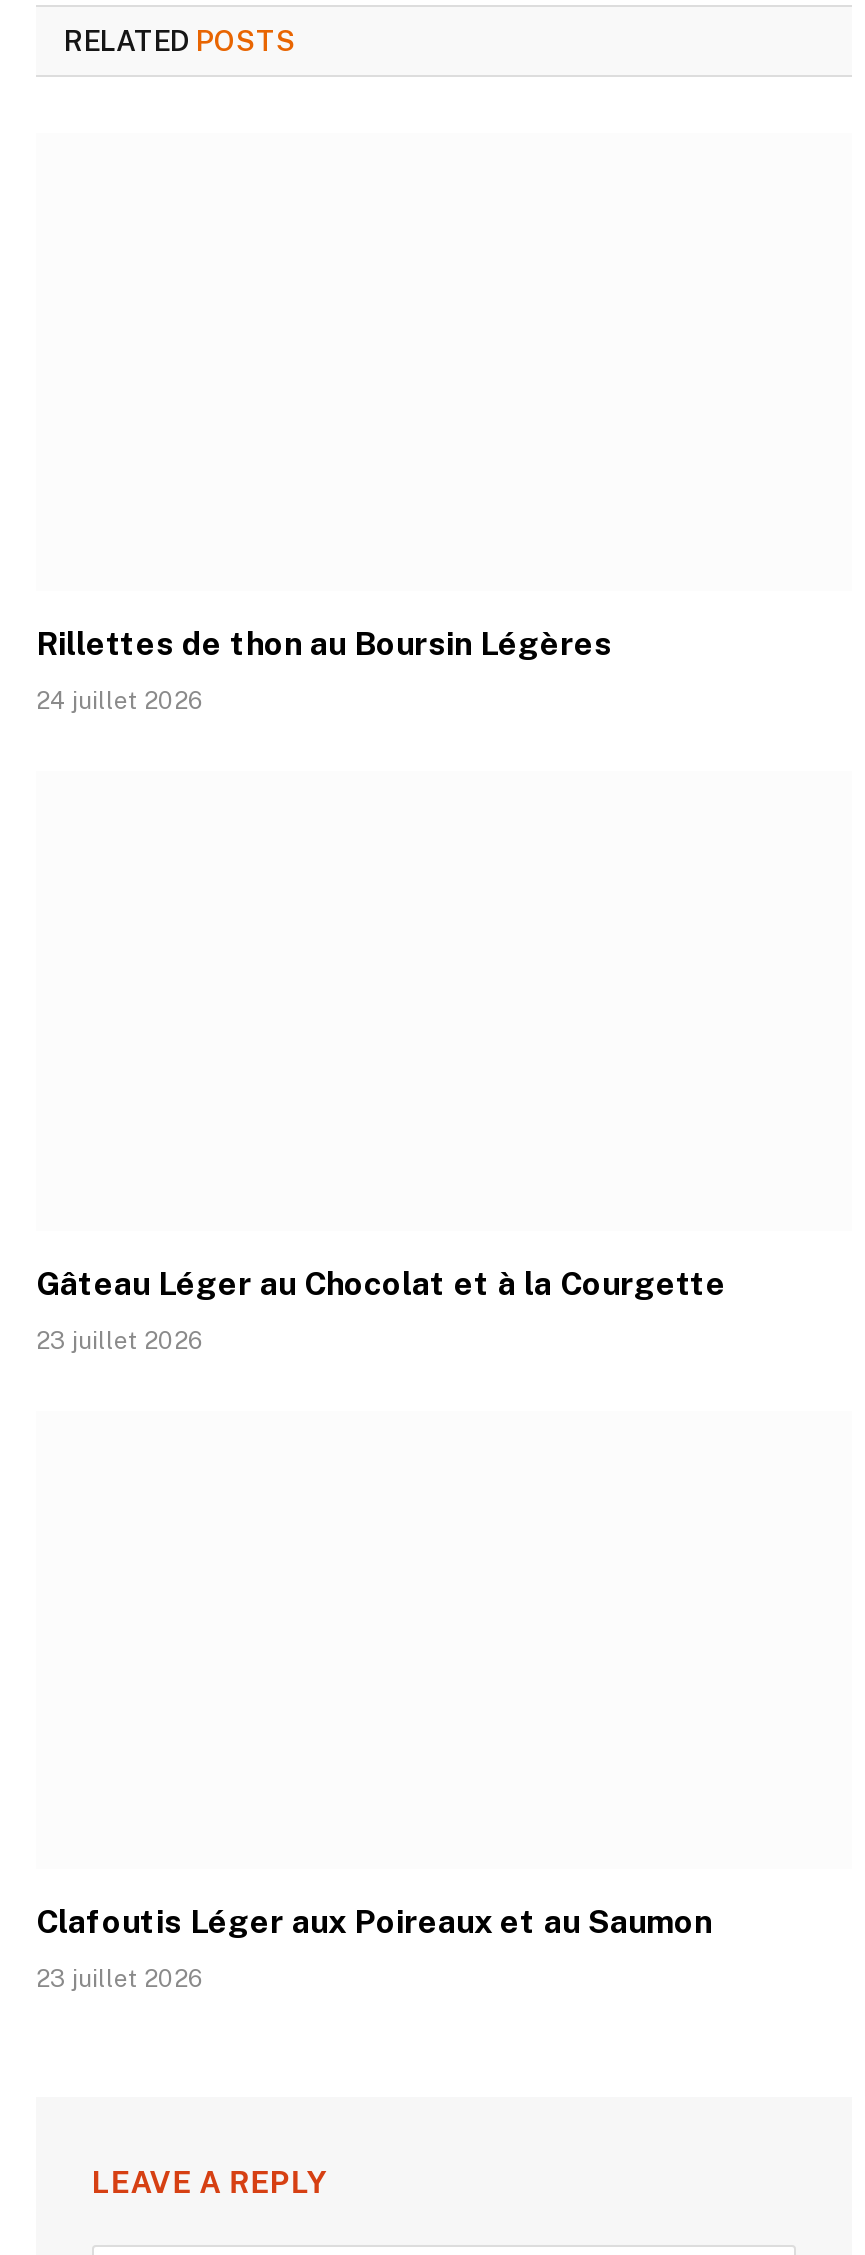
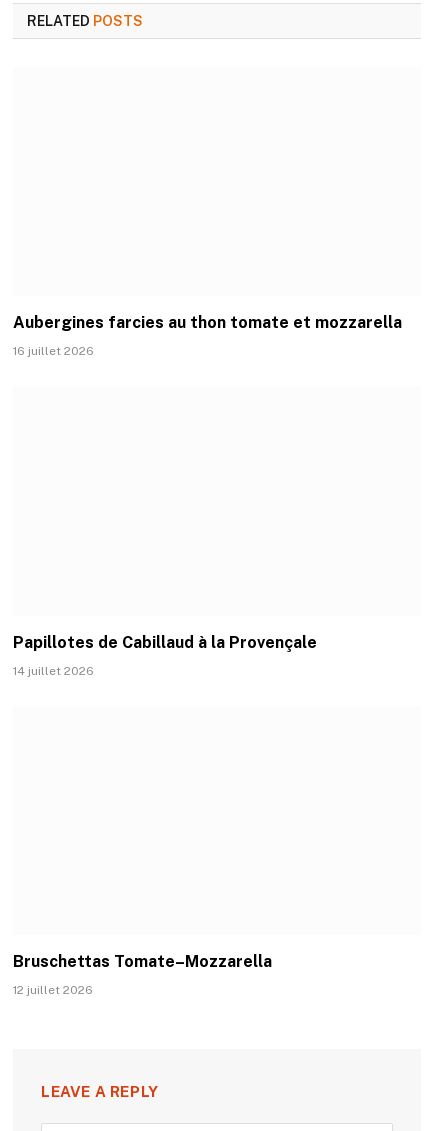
- Rillettes de thon au Boursin Légères
+ Aubergines farcies au thon tomate et mozzarella

- 24 juillet 2026
+ 16 juillet 2026

- Gâteau Léger au Chocolat et à la Courgette
+ Papillotes de Cabillaud à la Provençale

- 23 juillet 2026
+ 14 juillet 2026

- Clafoutis Léger aux Poireaux et au Saumon
+ Bruschettas Tomate–Mozzarella

- 23 juillet 2026
+ 12 juillet 2026
